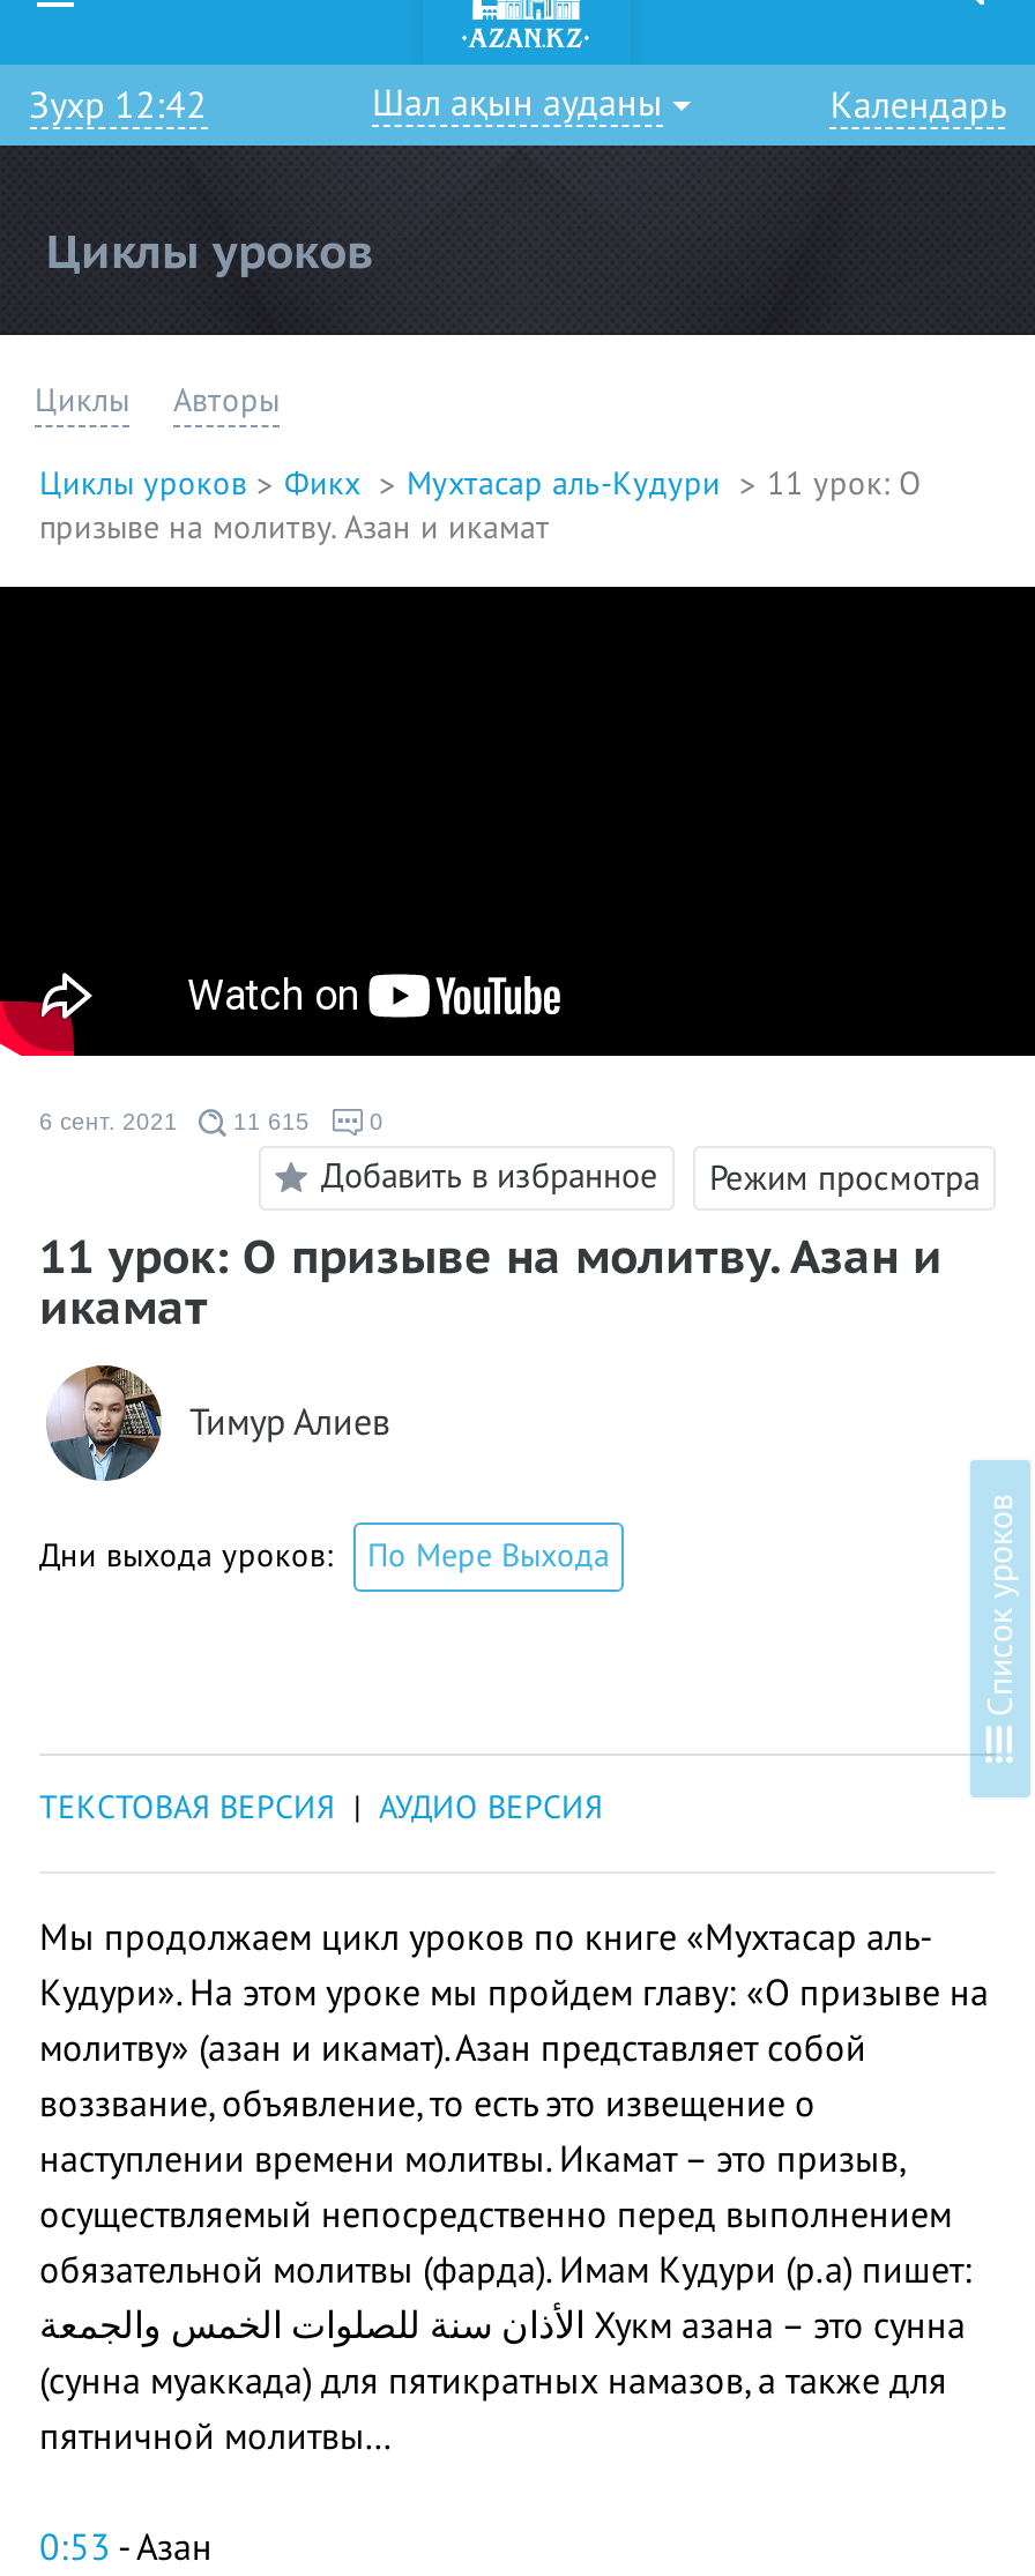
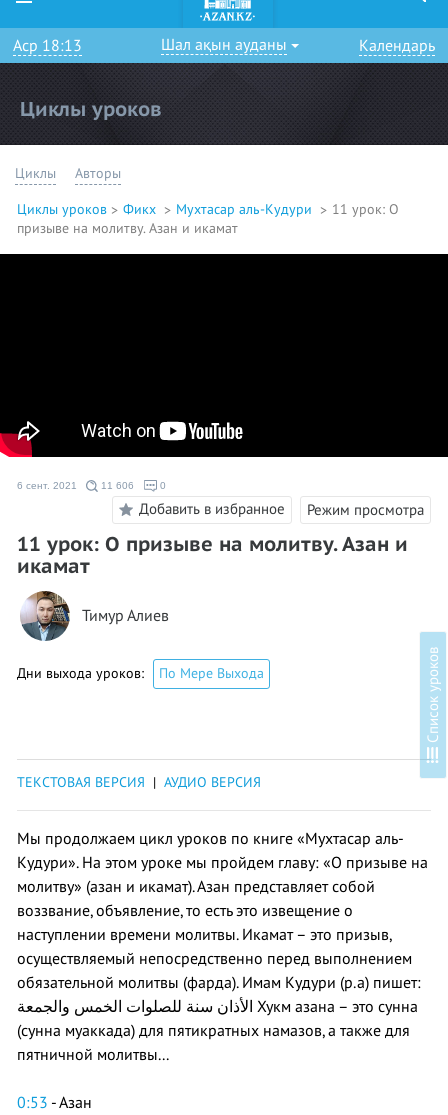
- Зухр 12:42
+ Аср 18:13

- 6 сент. 2021 11 615
+ 6 сент. 2021 11 606
